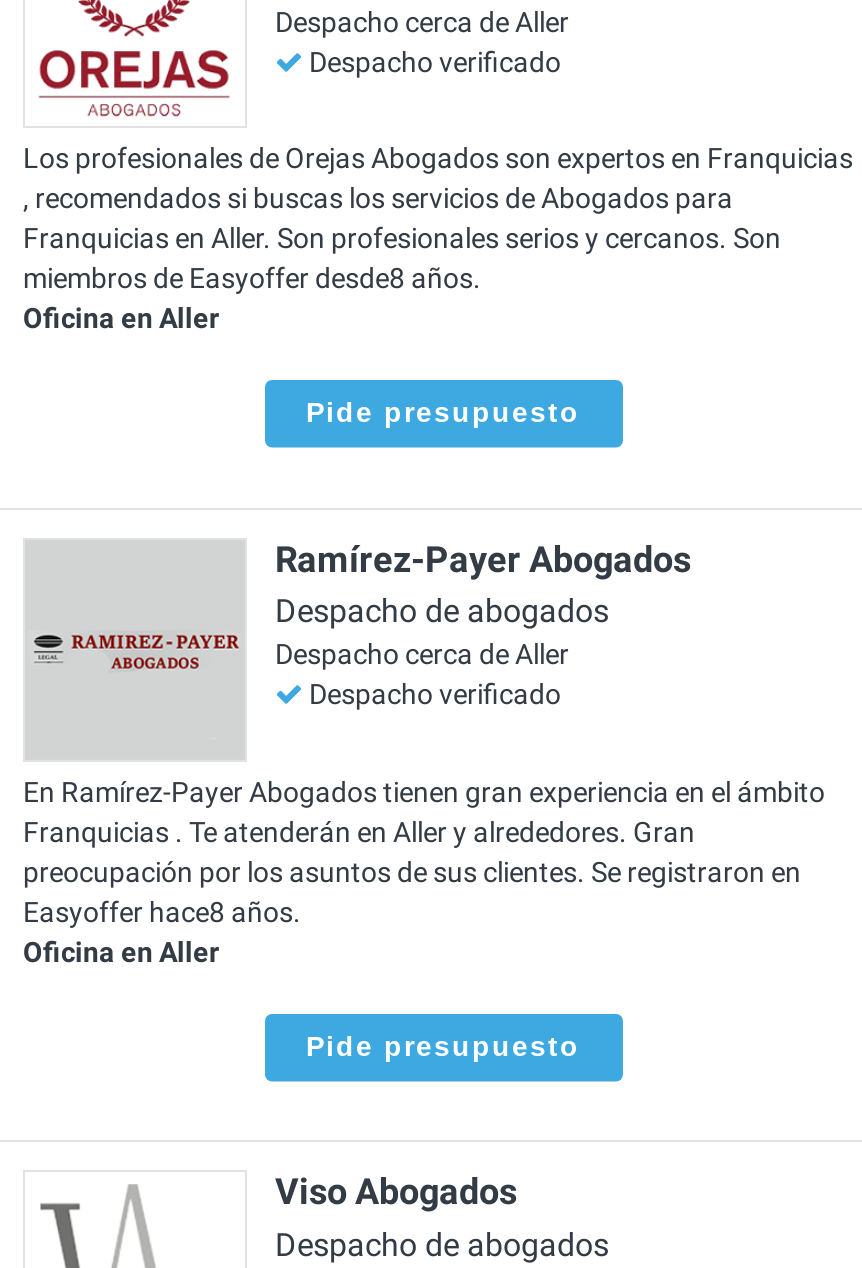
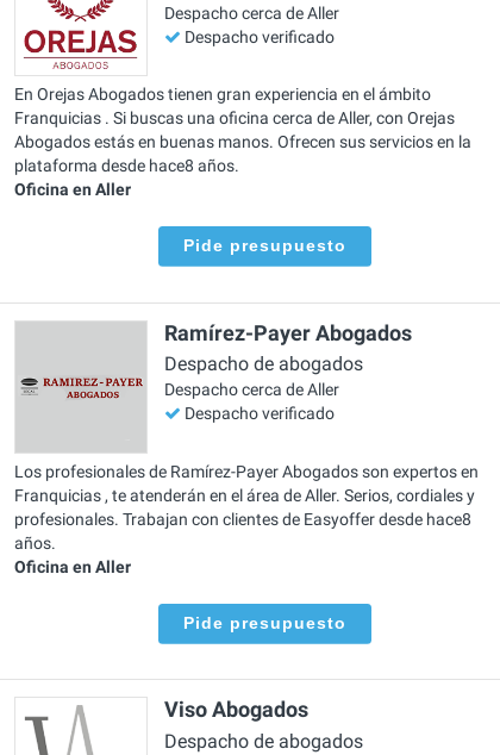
- Los profesionales de Orejas Abogados son expertos en Franquicias
- , recomendados si buscas los servicios de Abogados para
- Franquicias en Aller. Son profesionales serios y cercanos. Son
- miembros de Easyoffer desde8 años.
+ En Orejas Abogados tienen gran experiencia en el ámbito
+ Franquicias . Si buscas una oficina cerca de Aller, con Orejas
+ Abogados estás en buenas manos. Ofrecen sus servicios en la
+ plataforma desde hace8 años.

- En Ramírez-Payer Abogados tienen gran experiencia en el ámbito
- Franquicias . Te atenderán en Aller y alrededores. Gran
- preocupación por los asuntos de sus clientes. Se registraron en
- Easyoffer hace8 años.
+ Los profesionales de Ramírez-Payer Abogados son expertos en
+ Franquicias , te atenderán en el área de Aller. Serios, cordiales y
+ profesionales. Trabajan con clientes de Easyoffer desde hace8
+ años.
